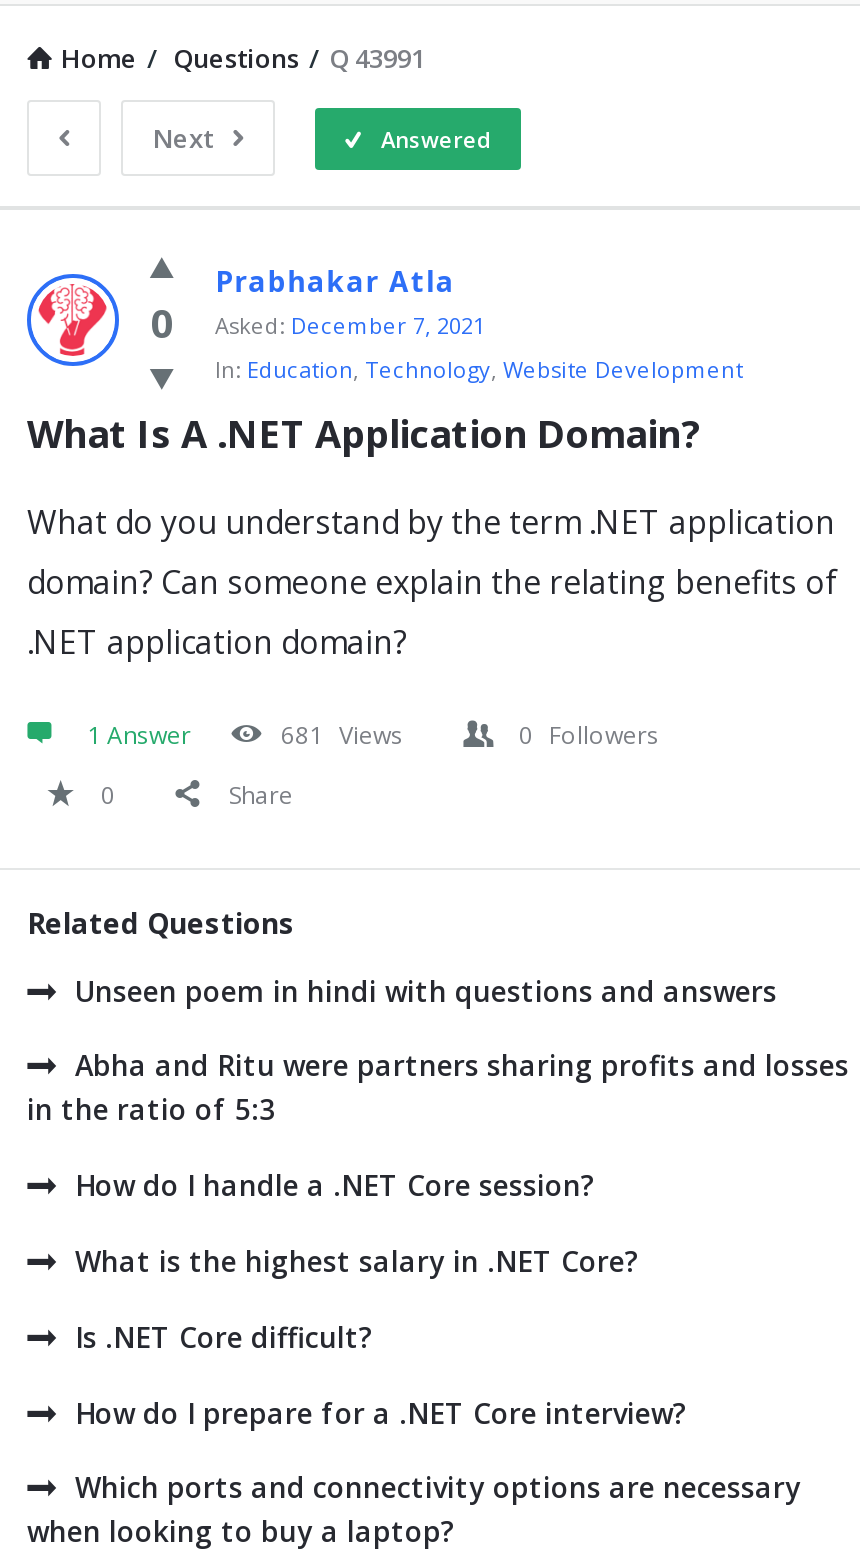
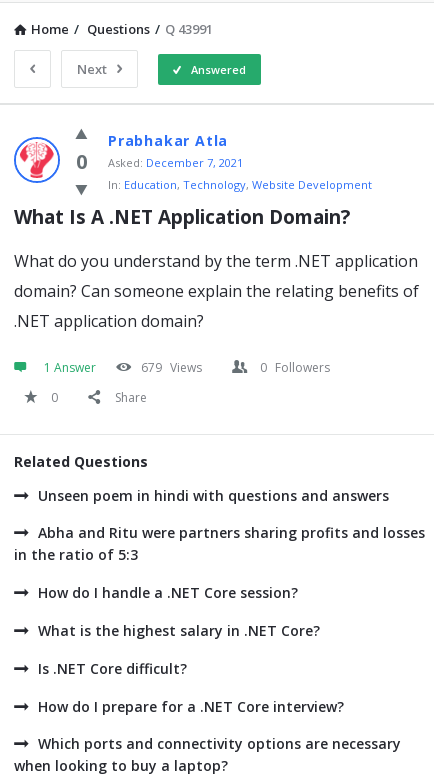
- 681 Views
+ 679 Views
